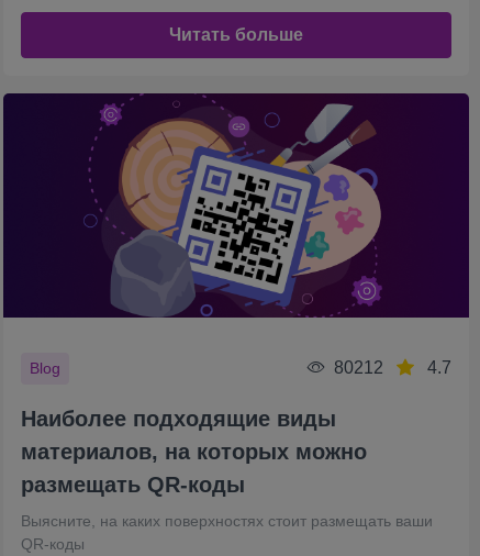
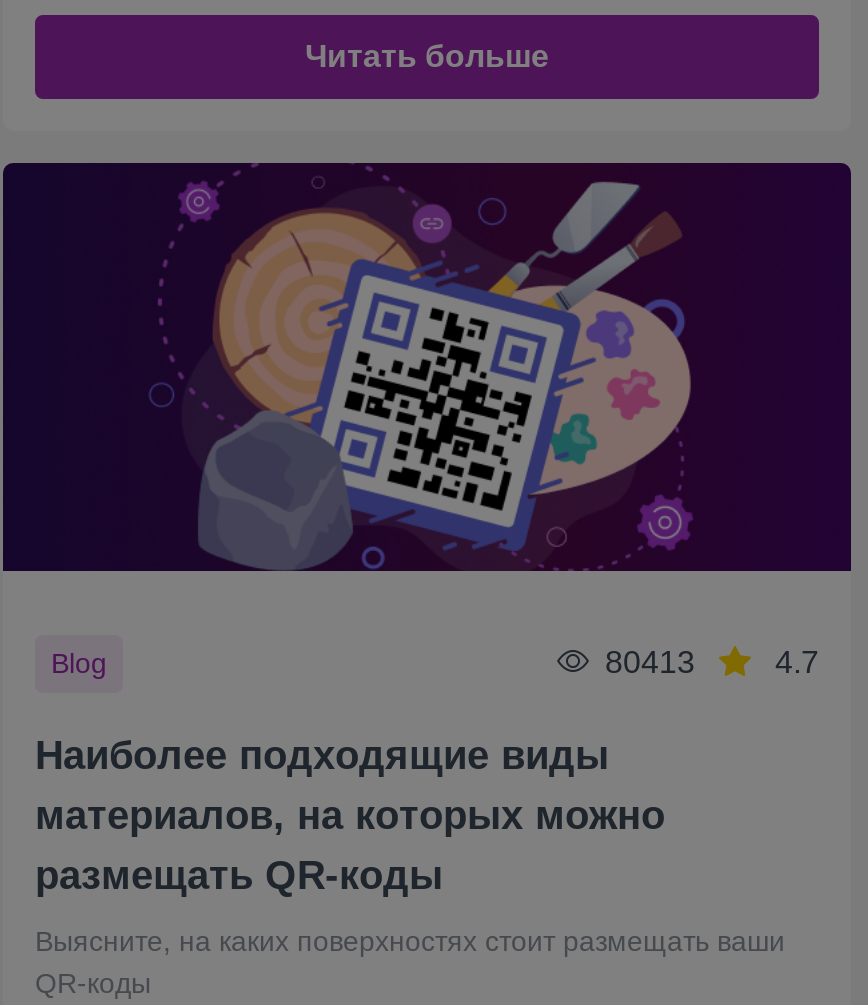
- 80212
+ 80413
